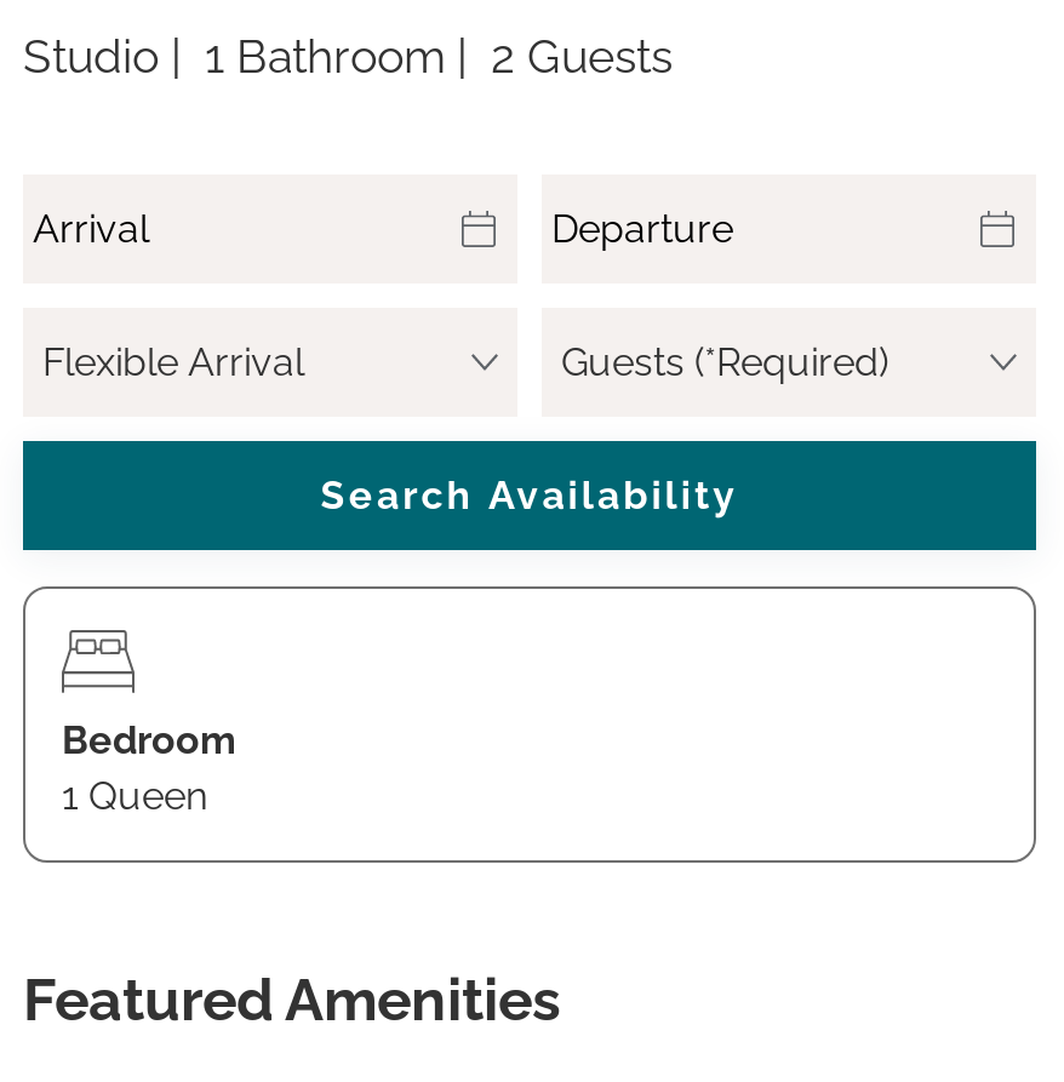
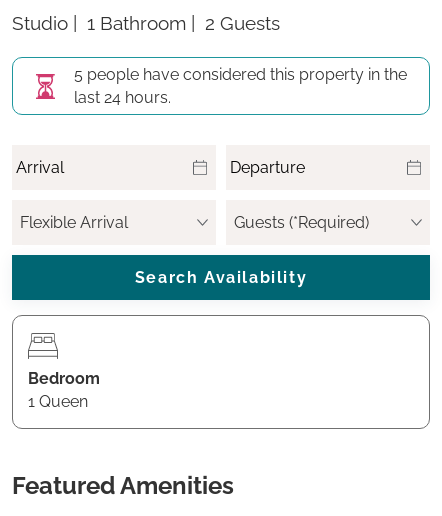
+ 5 people have considered this property in the
+ last 24 hours.
